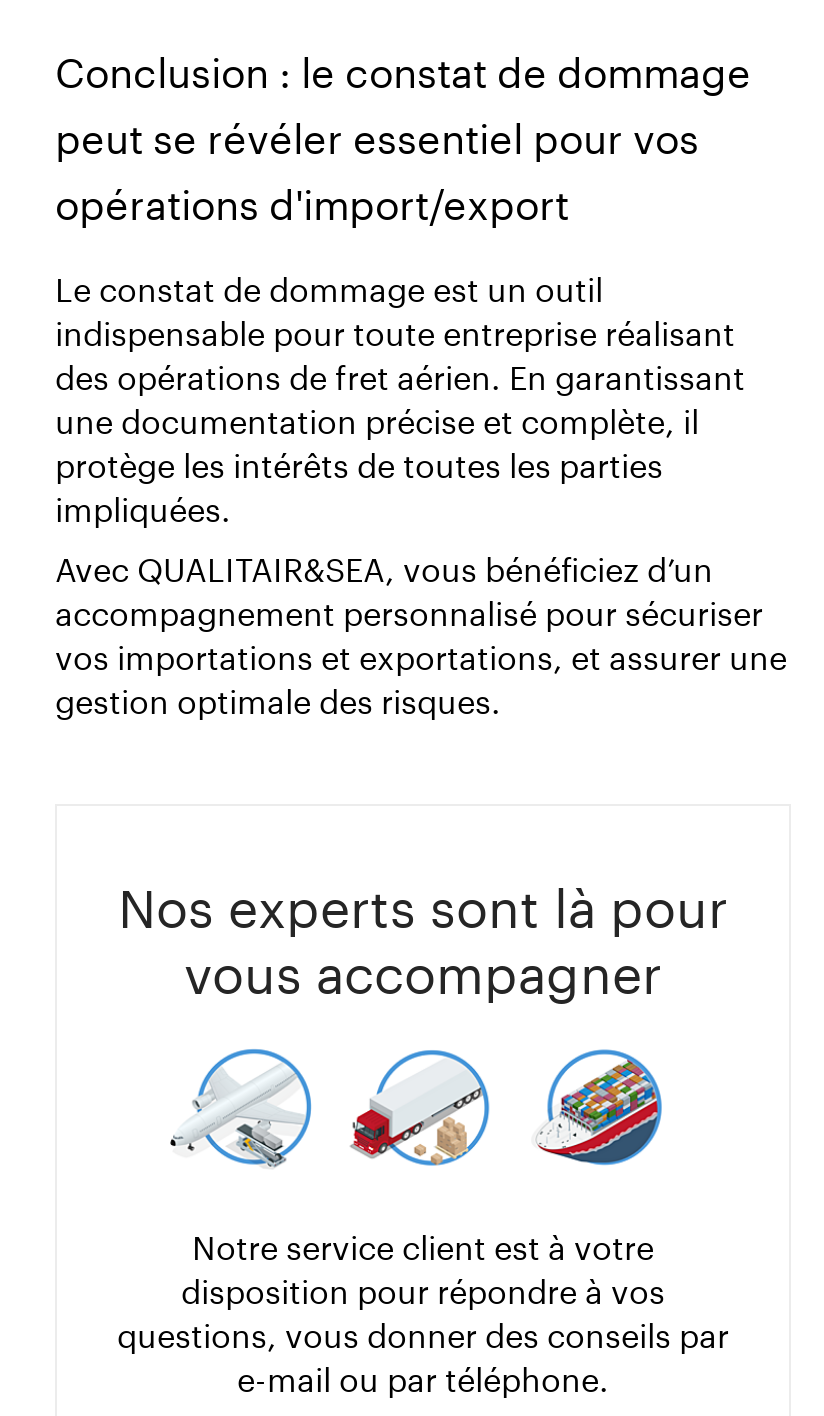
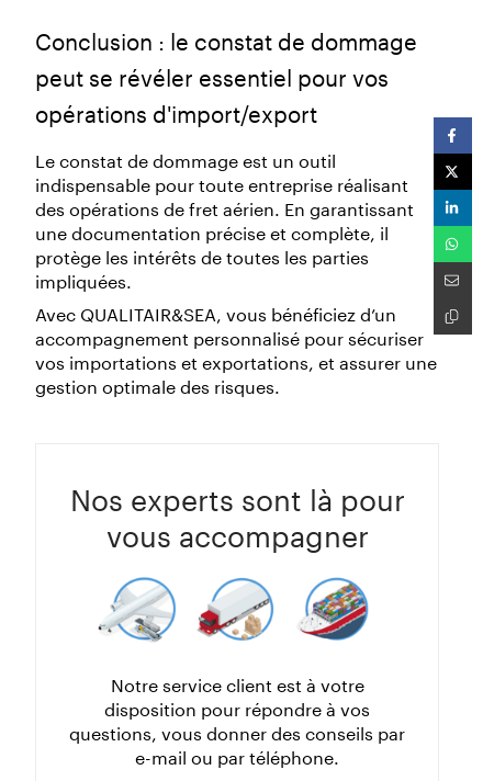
+ [image]
